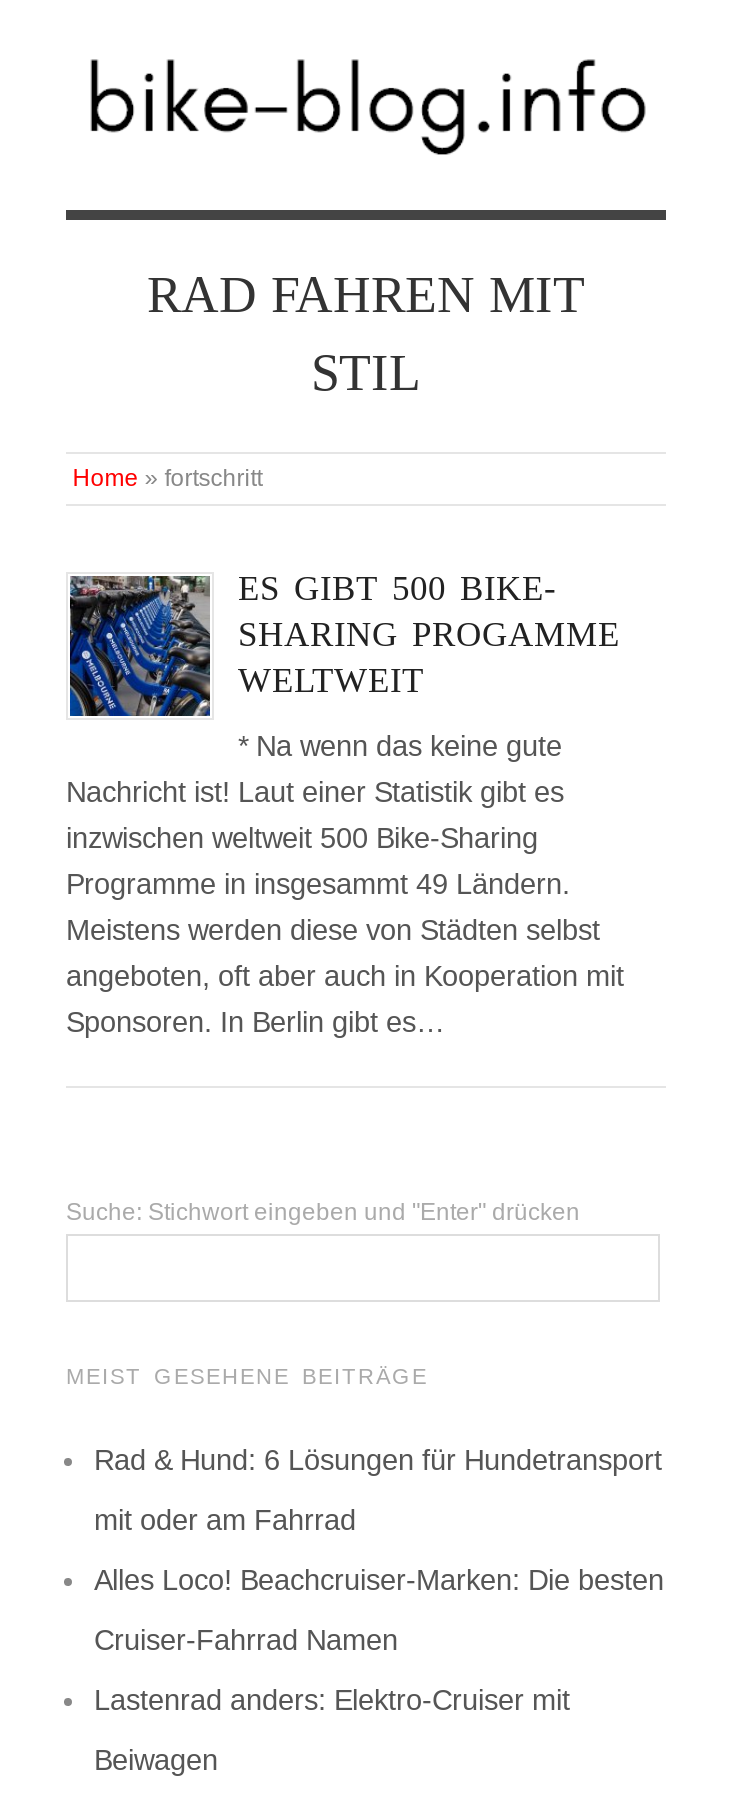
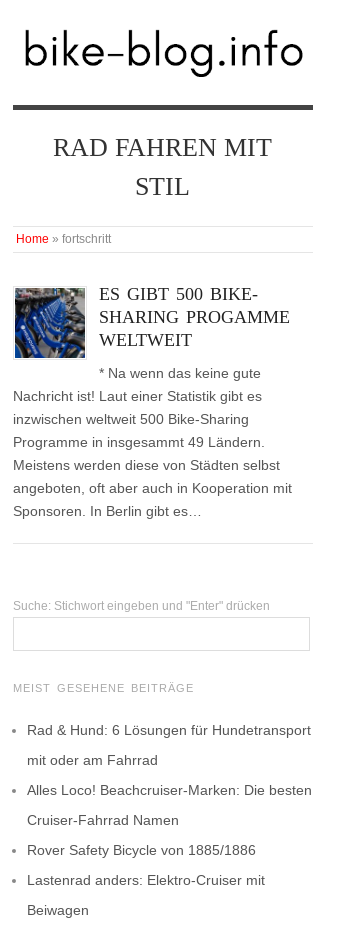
+ Rover Safety Bicycle von 1885/1886
